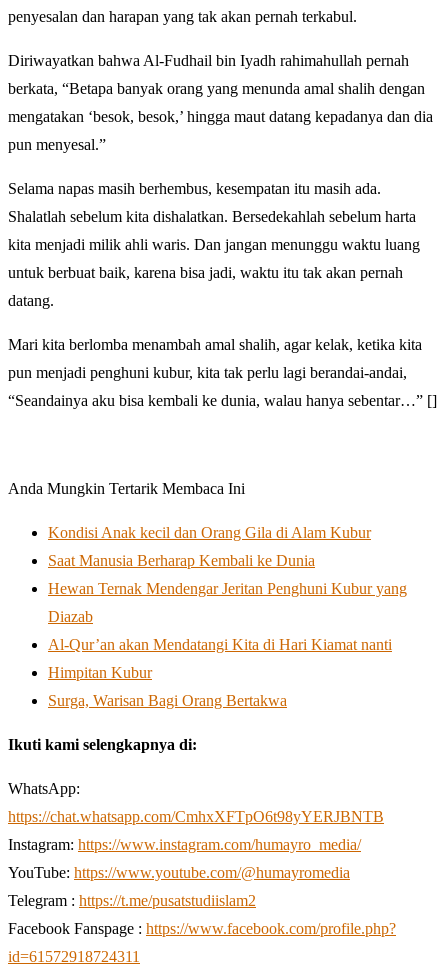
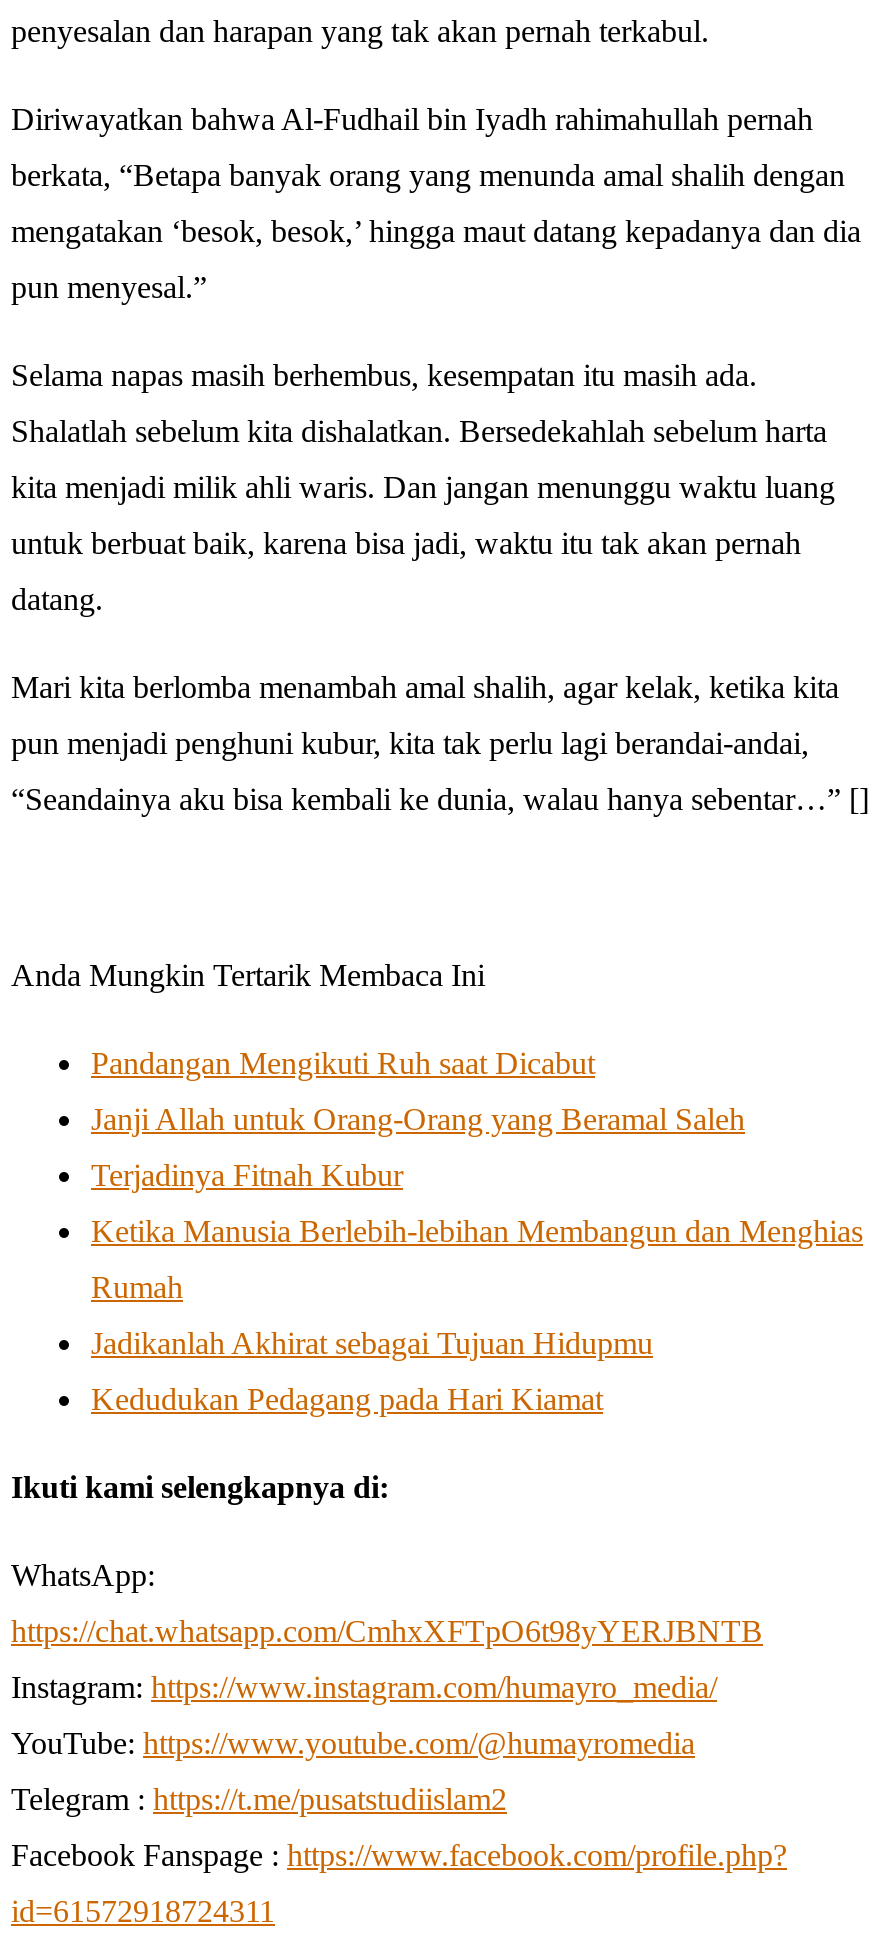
- Kondisi Anak kecil dan Orang Gila di Alam Kubur
+ Pandangan Mengikuti Ruh saat Dicabut

- Saat Manusia Berharap Kembali ke Dunia
+ Janji Allah untuk Orang-Orang yang Beramal Saleh

- Hewan Ternak Mendengar Jeritan Penghuni Kubur yang
+ Terjadinya Fitnah Kubur

- Diazab
+ Ketika Manusia Berlebih-lebihan Membangun dan Menghias

- Al-Qur’an akan Mendatangi Kita di Hari Kiamat nanti
+ Rumah

- Himpitan Kubur
+ Jadikanlah Akhirat sebagai Tujuan Hidupmu

- Surga, Warisan Bagi Orang Bertakwa
+ Kedudukan Pedagang pada Hari Kiamat
